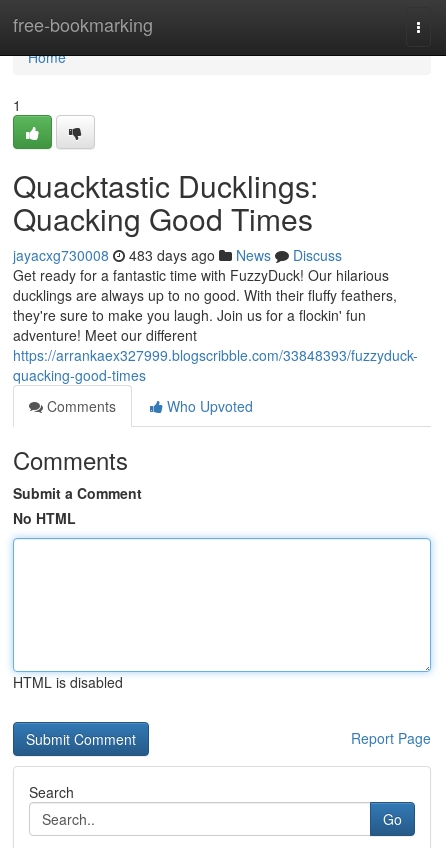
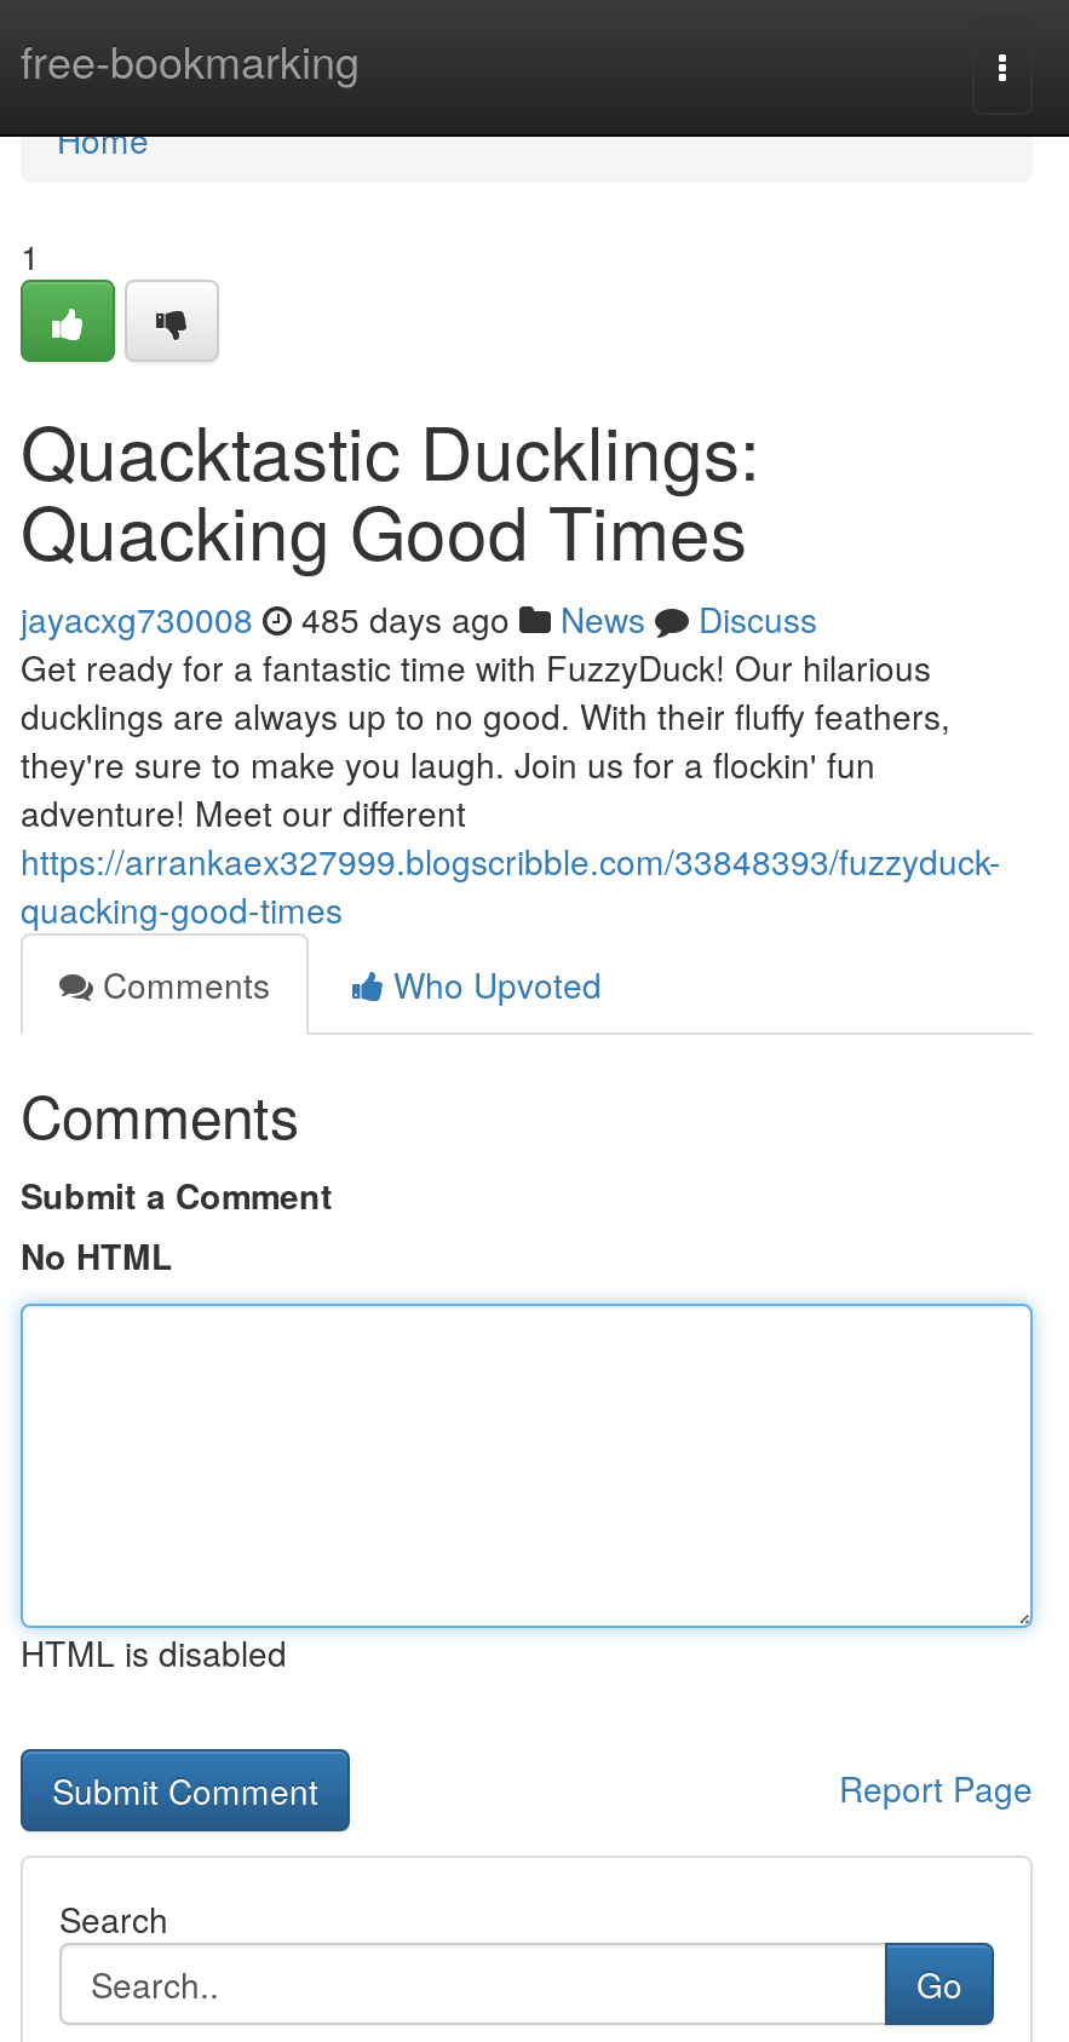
- jayacxg730008 483 days ago News Discuss
+ jayacxg730008 485 days ago News Discuss
